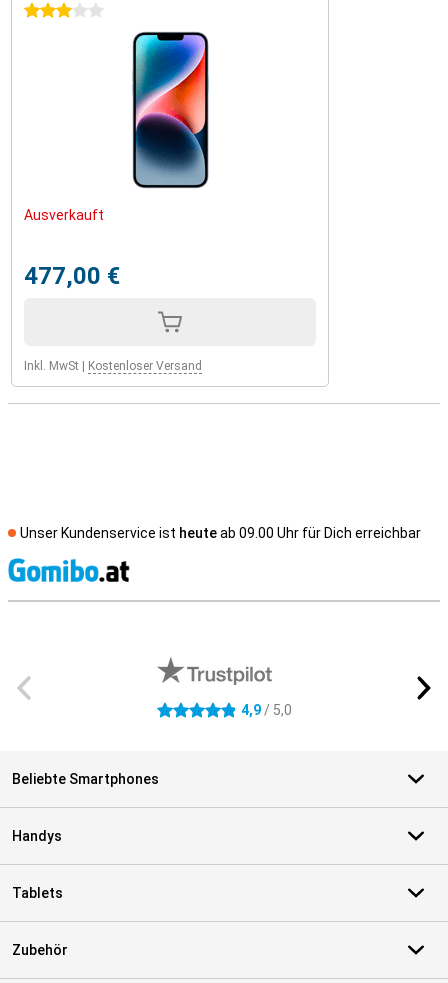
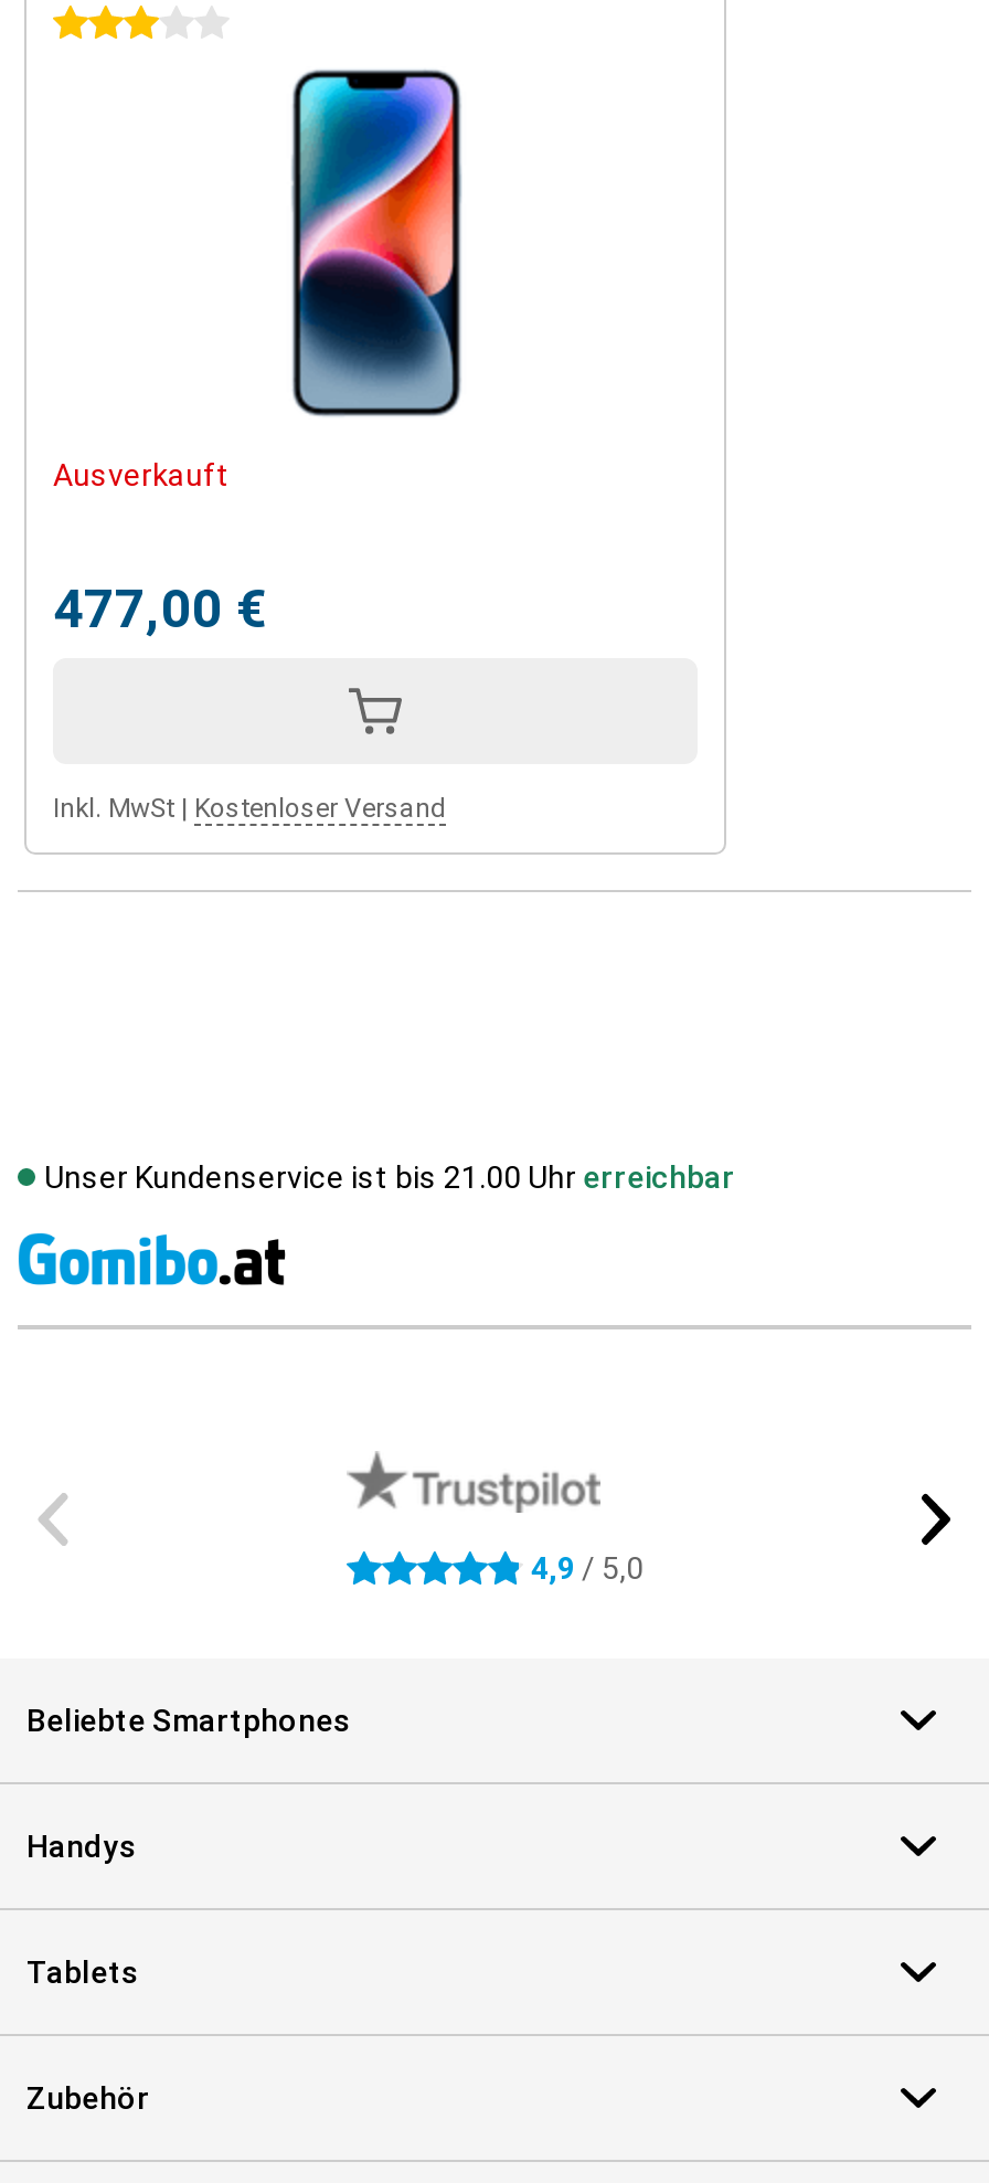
- Unser Kundenservice ist heute ab 09.00 Uhr für Dich erreichbar
+ Unser Kundenservice ist bis 21.00 Uhr erreichbar
